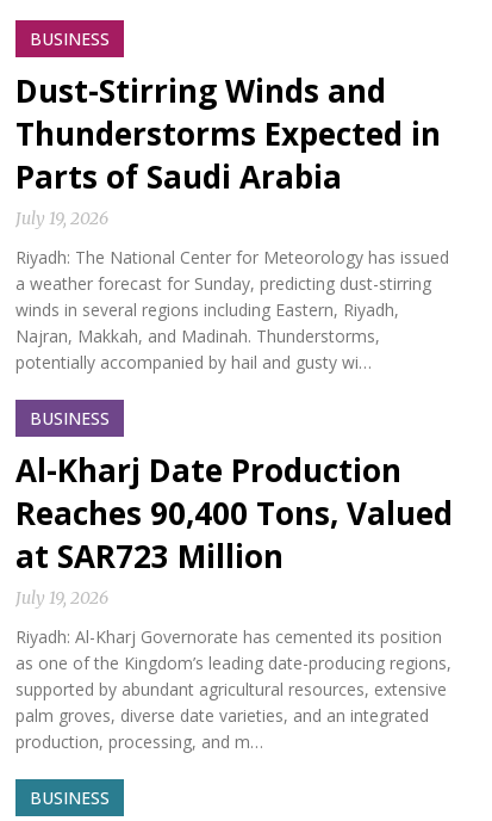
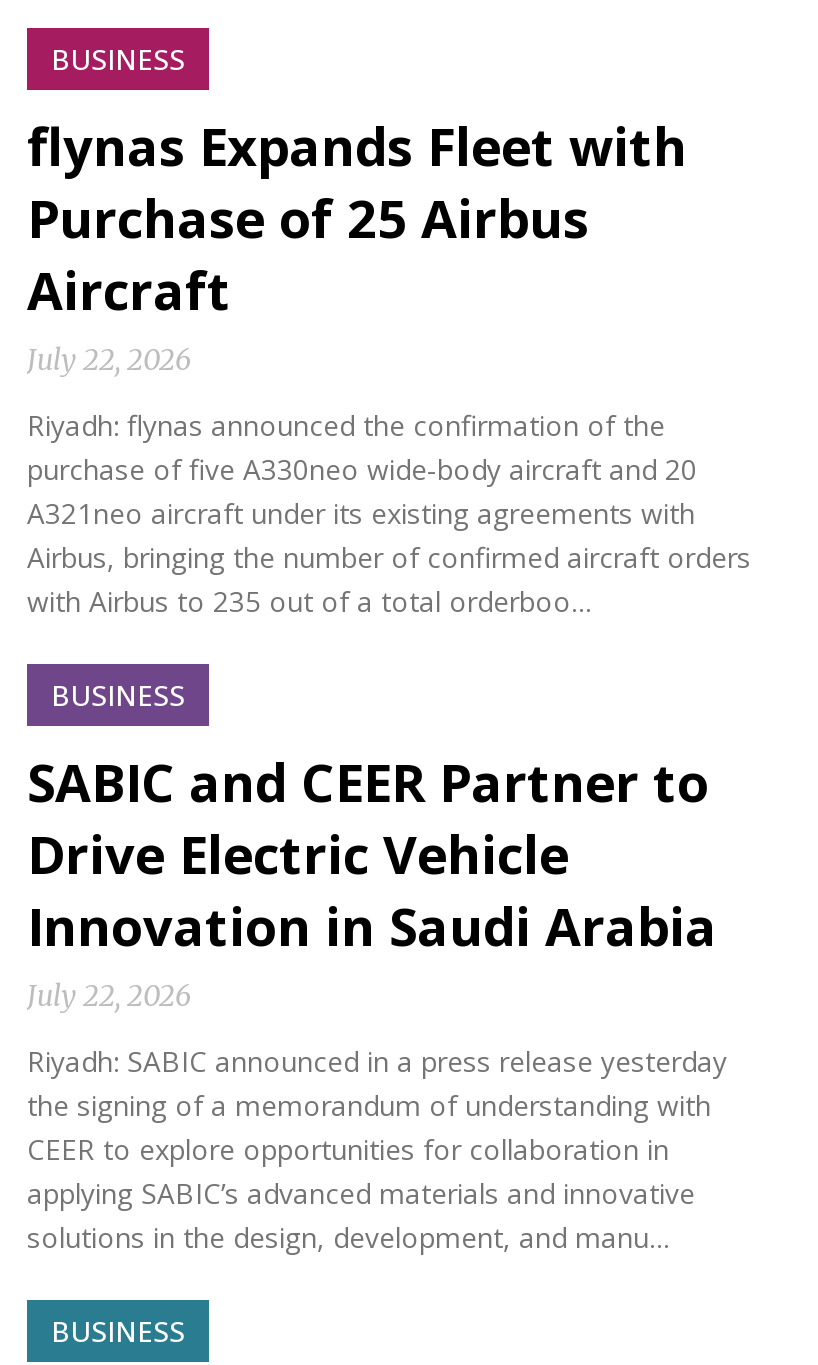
- Dust-Stirring Winds and
- Thunderstorms Expected in
- Parts of Saudi Arabia
- July 19, 2026
+ flynas Expands Fleet with
+ Purchase of 25 Airbus
+ Aircraft
+ July 22, 2026

- Riyadh: The National Center for Meteorology has issued
- a weather forecast for Sunday, predicting dust-stirring
- winds in several regions including Eastern, Riyadh,
- Najran, Makkah, and Madinah. Thunderstorms,
- potentially accompanied by hail and gusty wi…
+ Riyadh: flynas announced the confirmation of the
+ purchase of five A330neo wide-body aircraft and 20
+ A321neo aircraft under its existing agreements with
+ Airbus, bringing the number of confirmed aircraft orders
+ with Airbus to 235 out of a total orderboo…

- Al-Kharj Date Production
- Reaches 90,400 Tons, Valued
- at SAR723 Million
- July 19, 2026
+ SABIC and CEER Partner to
+ Drive Electric Vehicle
+ Innovation in Saudi Arabia
+ July 22, 2026

- Riyadh: Al-Kharj Governorate has cemented its position
- as one of the Kingdom’s leading date-producing regions,
- supported by abundant agricultural resources, extensive
- palm groves, diverse date varieties, and an integrated
- production, processing, and m…
+ Riyadh: SABIC announced in a press release yesterday
+ the signing of a memorandum of understanding with
+ CEER to explore opportunities for collaboration in
+ applying SABIC’s advanced materials and innovative
+ solutions in the design, development, and manu…
